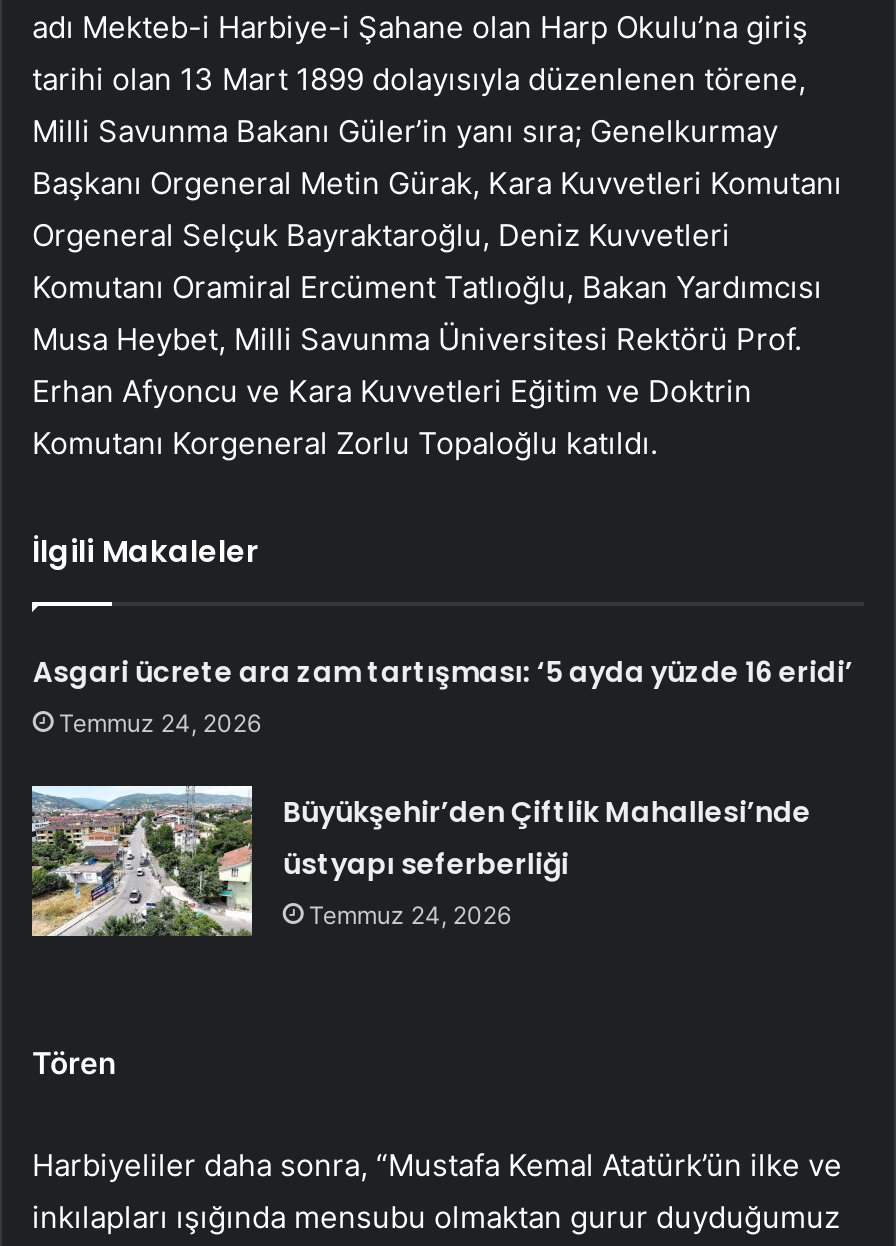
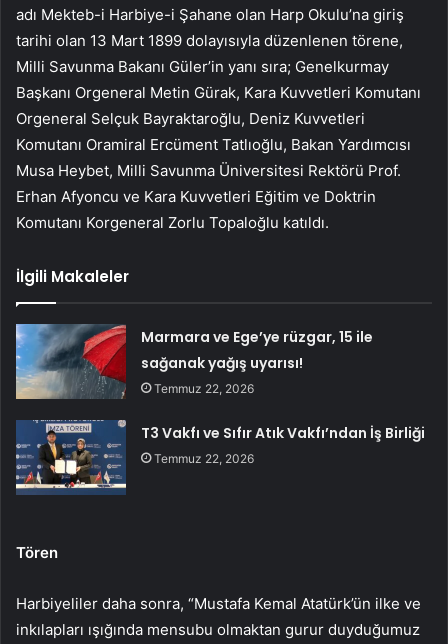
- Asgari ücrete ara zam tartışması: ‘5 ayda yüzde 16 eridi’
- Temmuz 24, 2026
+ Marmara ve Ege’ye rüzgar, 15 ile
+ sağanak yağış uyarısı!
+ Temmuz 22, 2026

- [image]
- Büyükşehir’den Çiftlik Mahallesi’nde
- üstyapı seferberliği
- Temmuz 24, 2026
+ [image]
+ T3 Vakfı ve Sıfır Atık Vakfı’ndan İş Birliği
+ Temmuz 22, 2026
